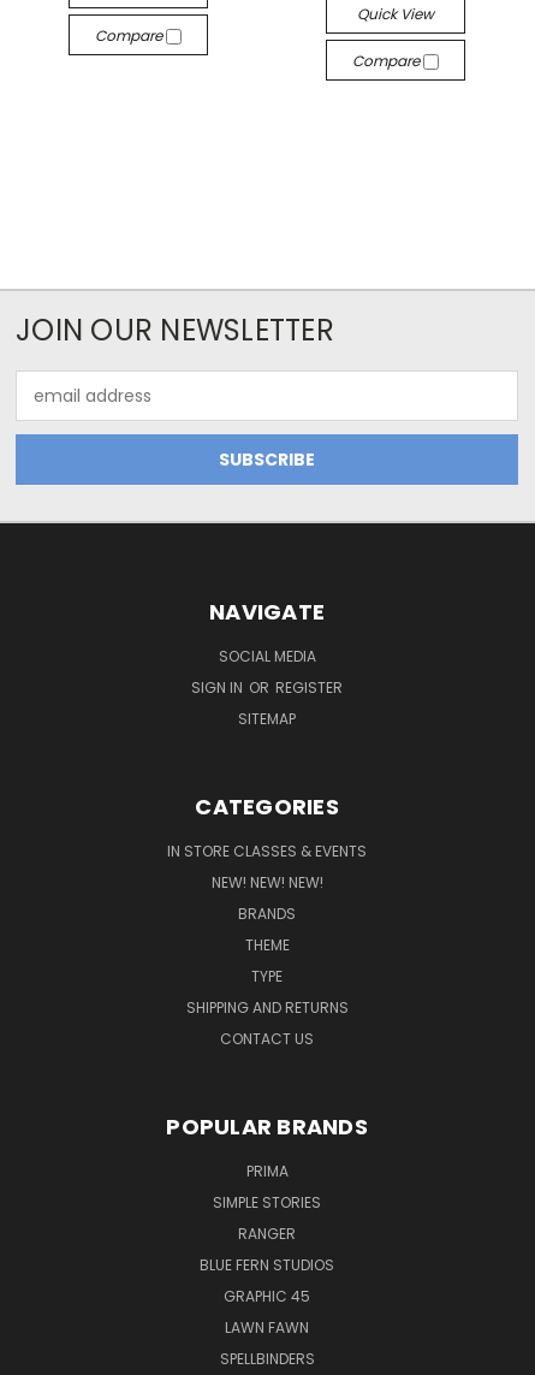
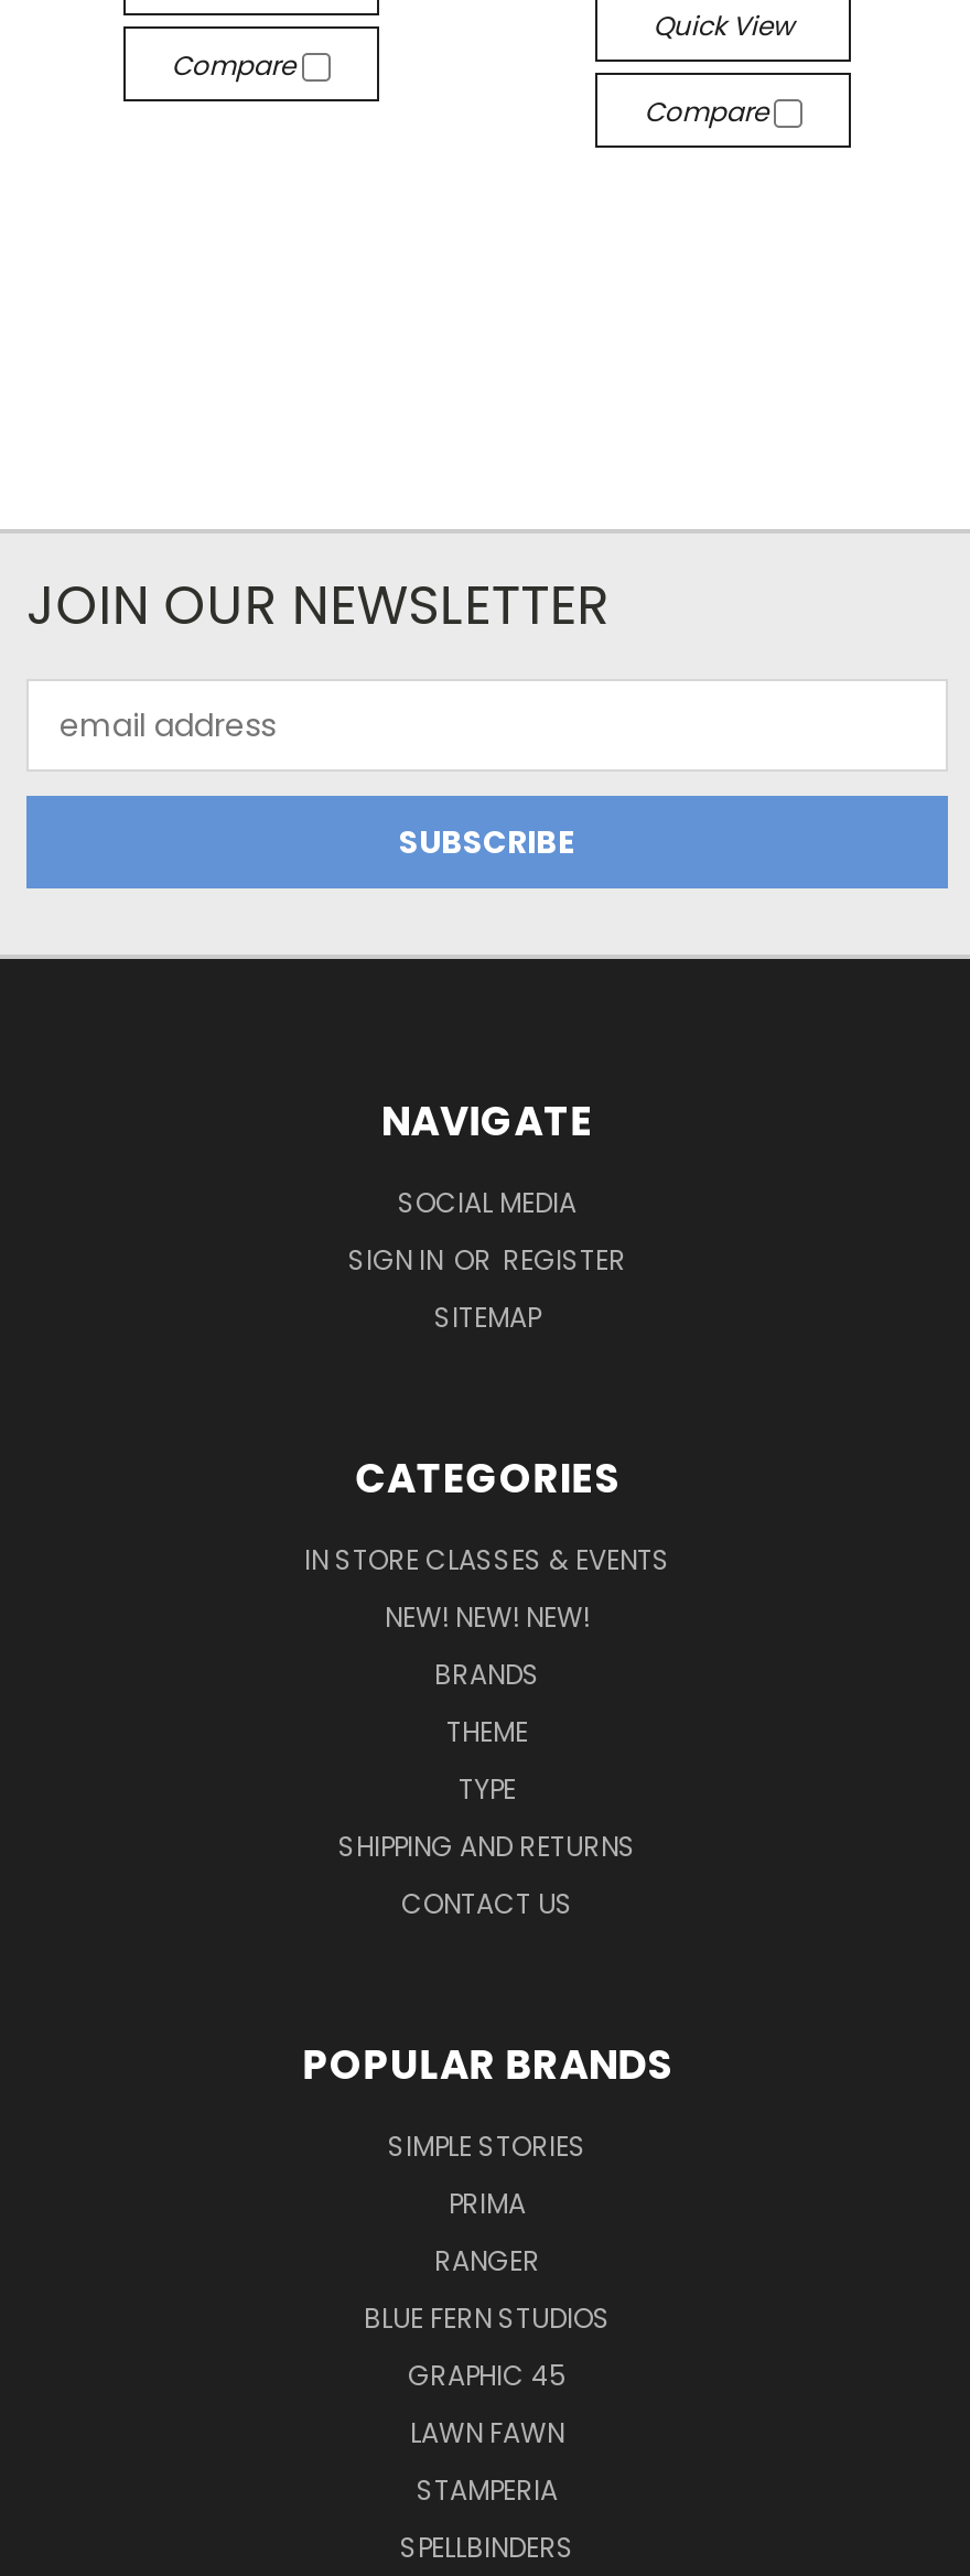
moved up: SIMPLE STORIES

+ STAMPERIA
